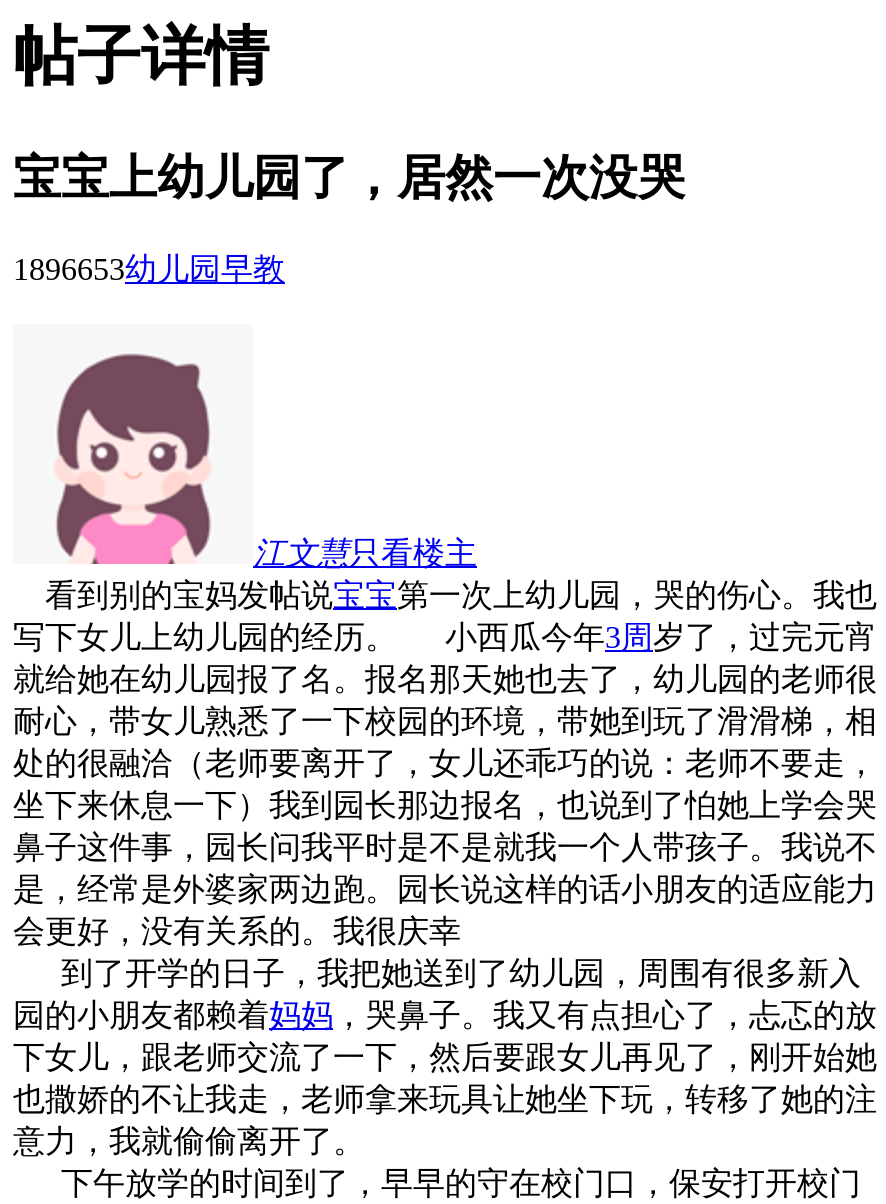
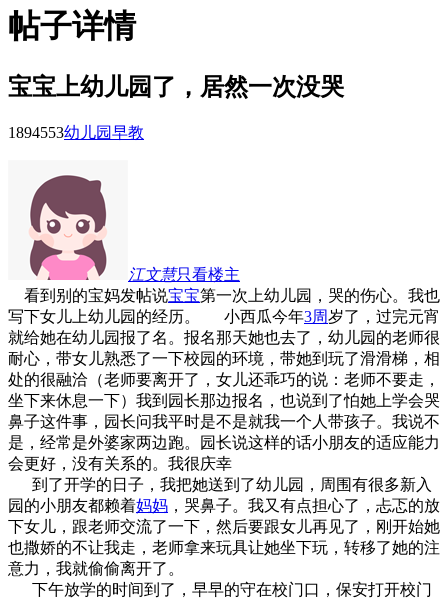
- 1896653幼儿园早教
+ 1894553幼儿园早教
